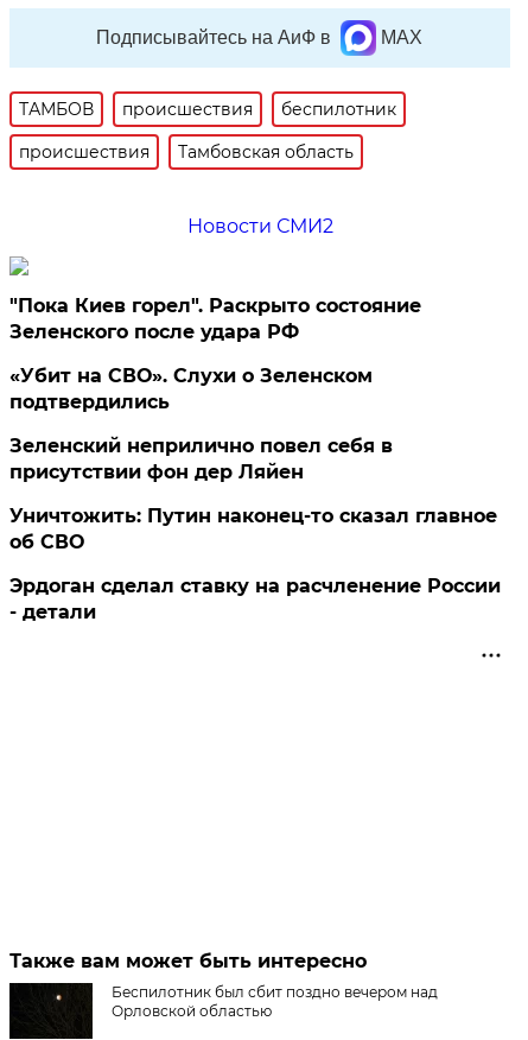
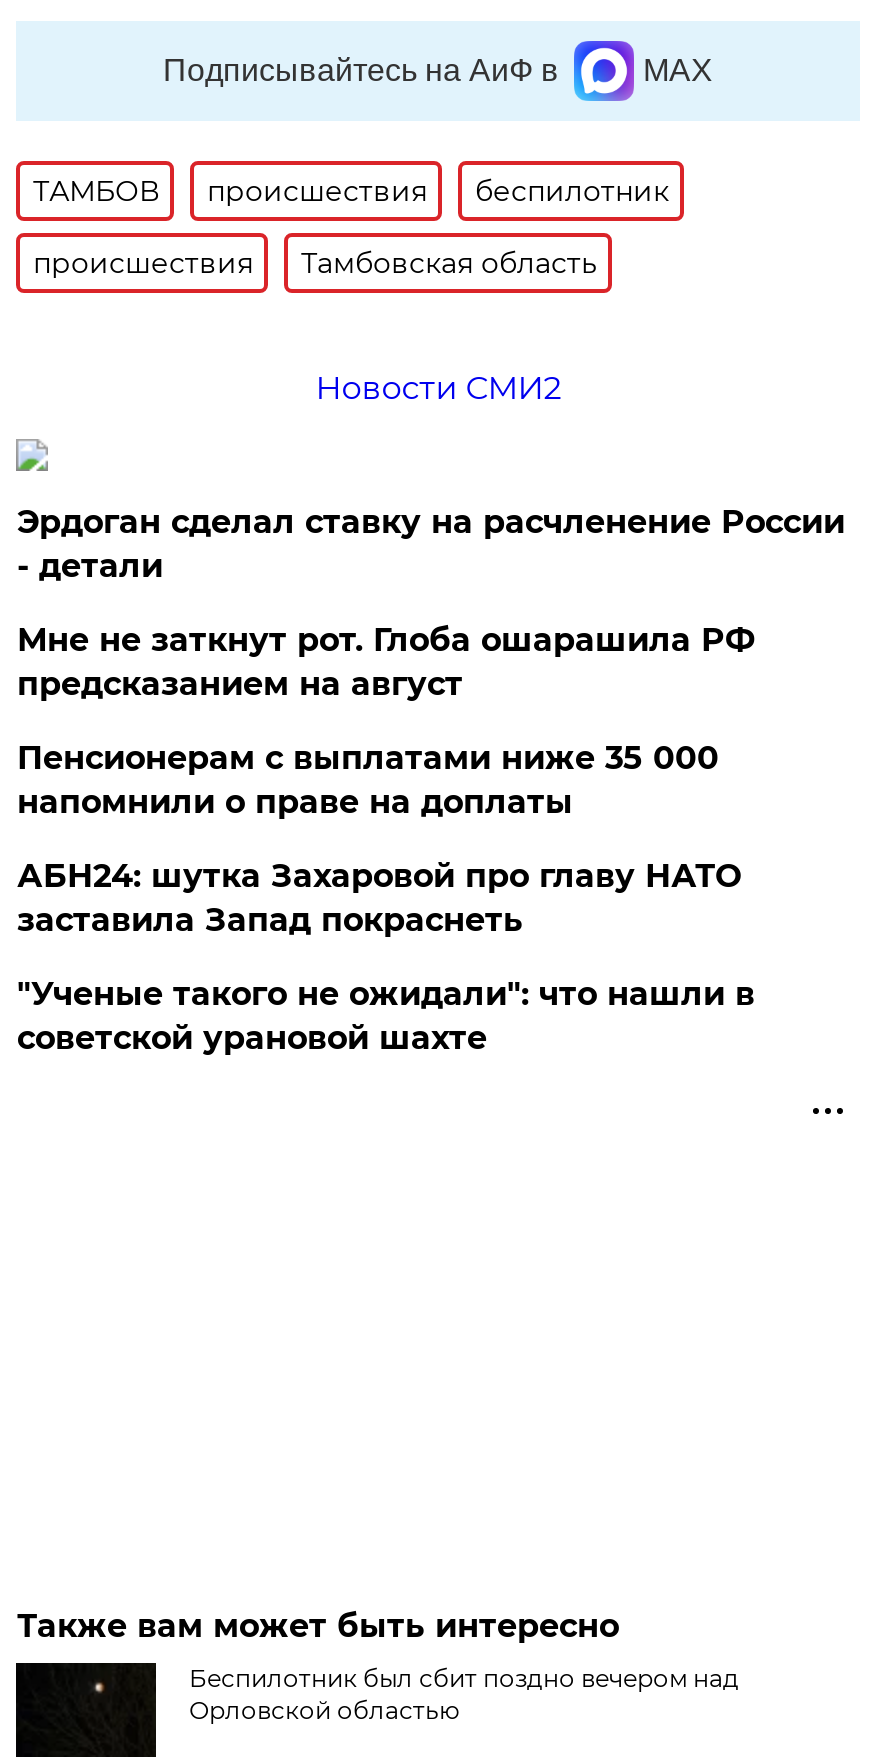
- "Пока Киев горел". Раскрыто состояние
- Зеленского после удара РФ
- «Убит на СВО». Слухи о Зеленском
- подтвердились
- Зеленский неприлично повел cебя в
- присутствии фон дер Ляйен
- Уничтожить: Путин наконец-то сказал главное
- об СВО

moved up: Эрдоган сделал ставку на расчленение России | - детали

+ Мне не заткнут рот. Глоба ошарашила РФ
+ предсказанием на август
+ Пенсионерам с выплатами ниже 35 000
+ напомнили о праве на доплаты
+ АБН24: шутка Захаровой про главу НАТО
+ заставила Запад покраснеть
+ "Ученые такого не ожидали": что нашли в
+ советской урановой шахте
